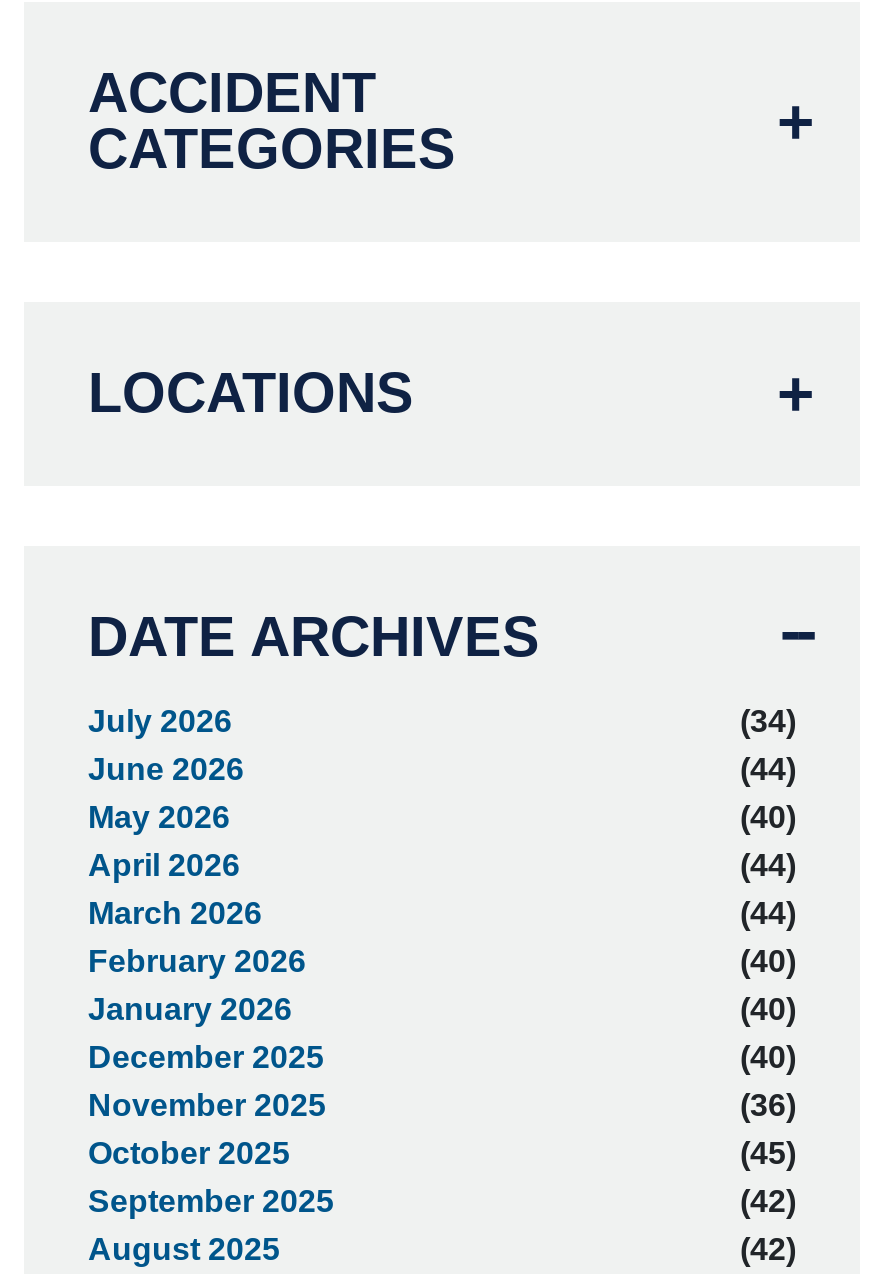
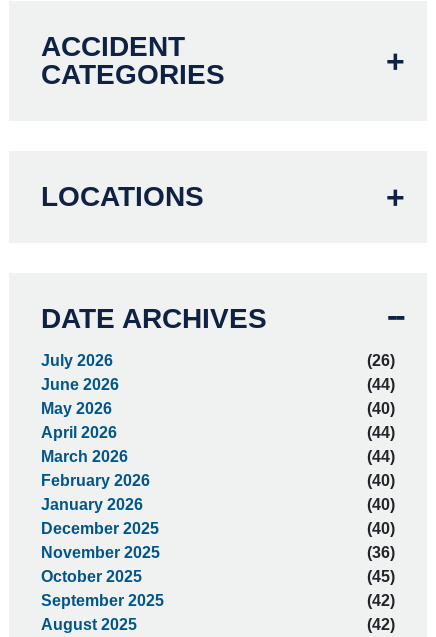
- (34)
+ (26)
